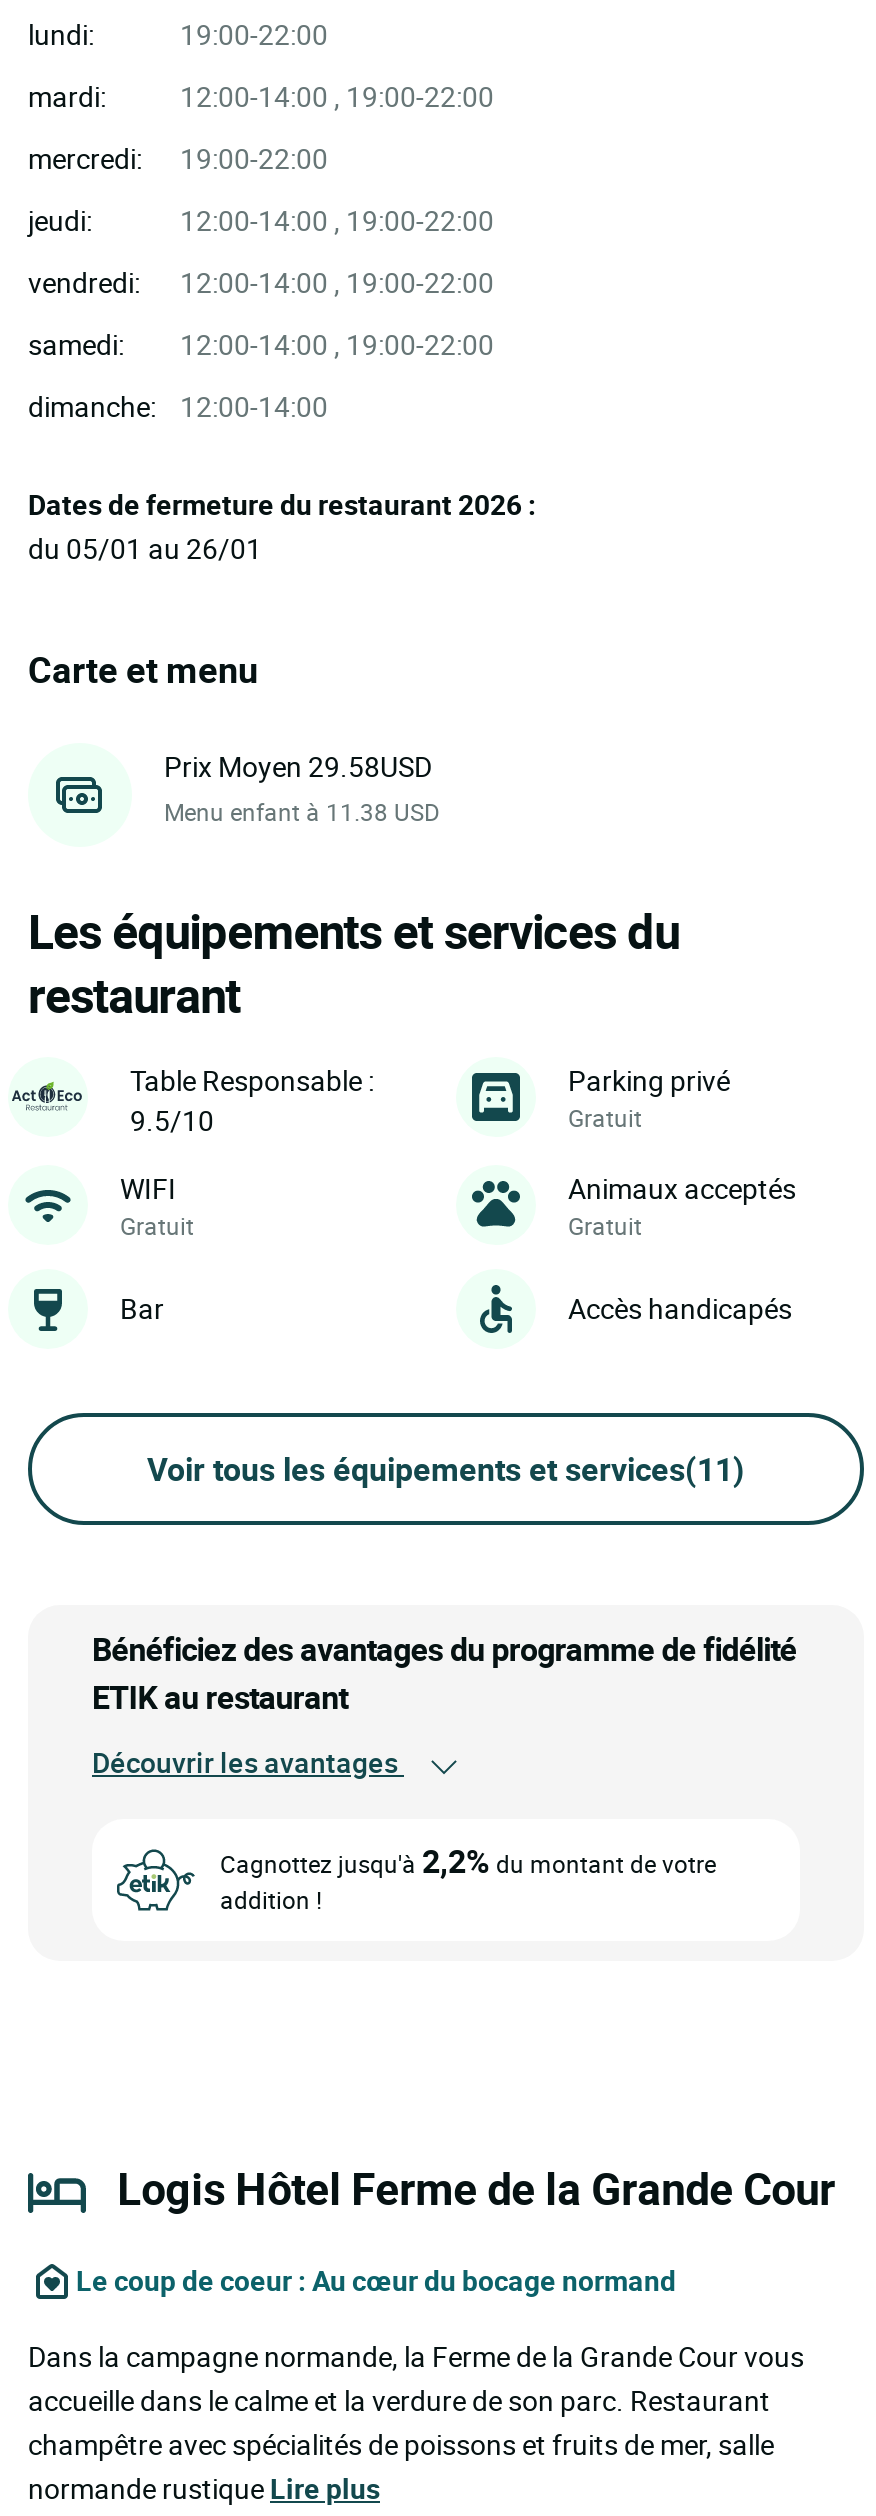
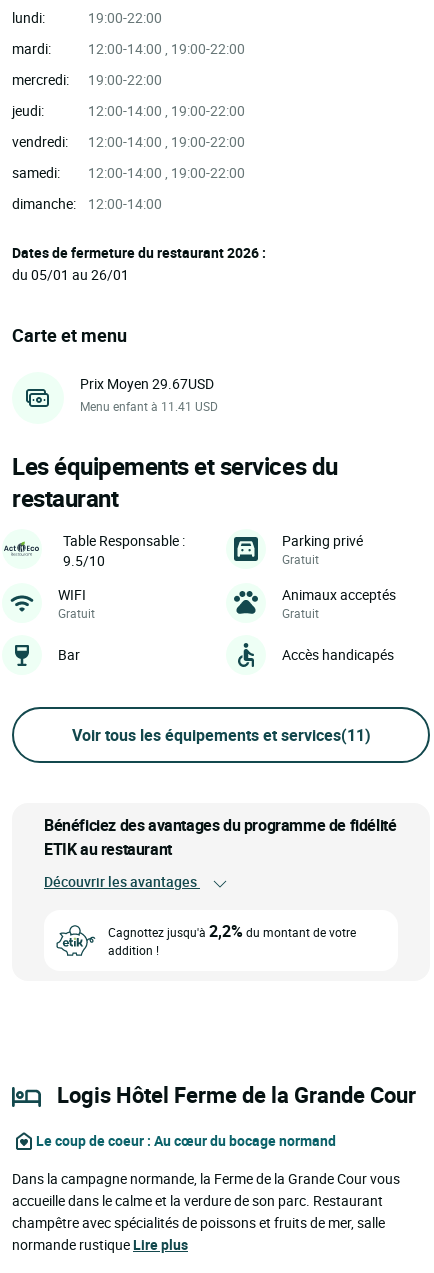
- Prix Moyen 29.58USD
+ Prix Moyen 29.67USD

- Menu enfant à 11.38 USD
+ Menu enfant à 11.41 USD
